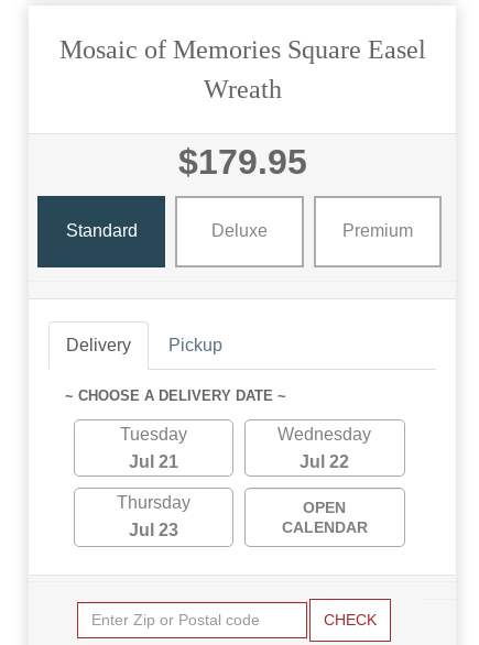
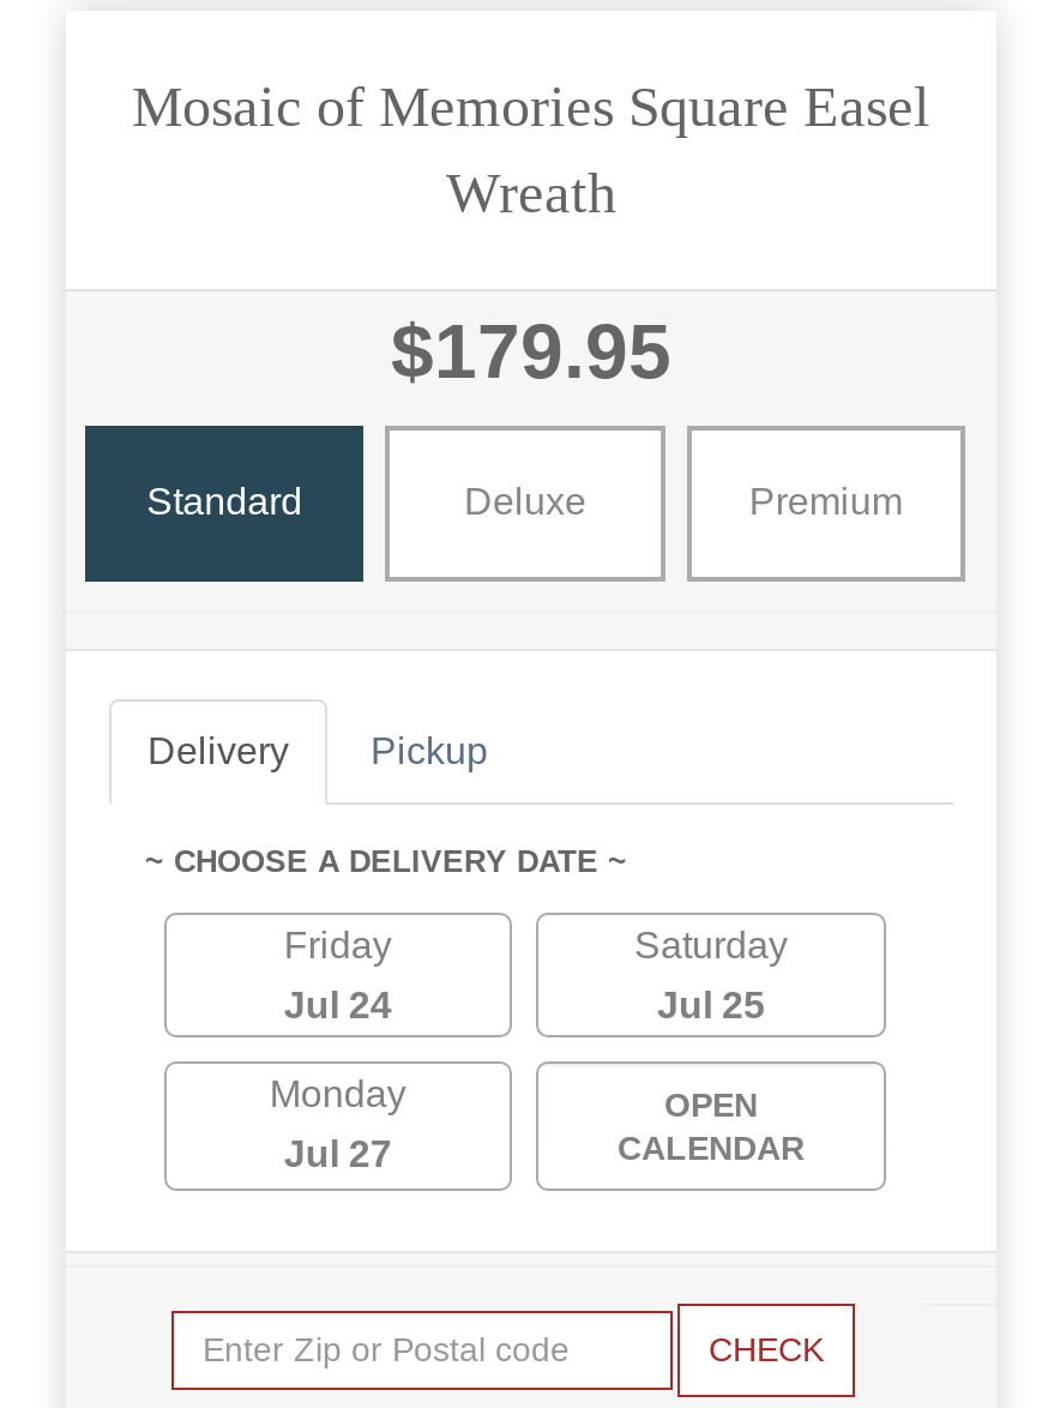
- Tuesday
+ Friday

- Wednesday
+ Saturday

- Jul 21
+ Jul 24

- Jul 22
+ Jul 25

- Thursday
+ Monday

- Jul 23
+ Jul 27
